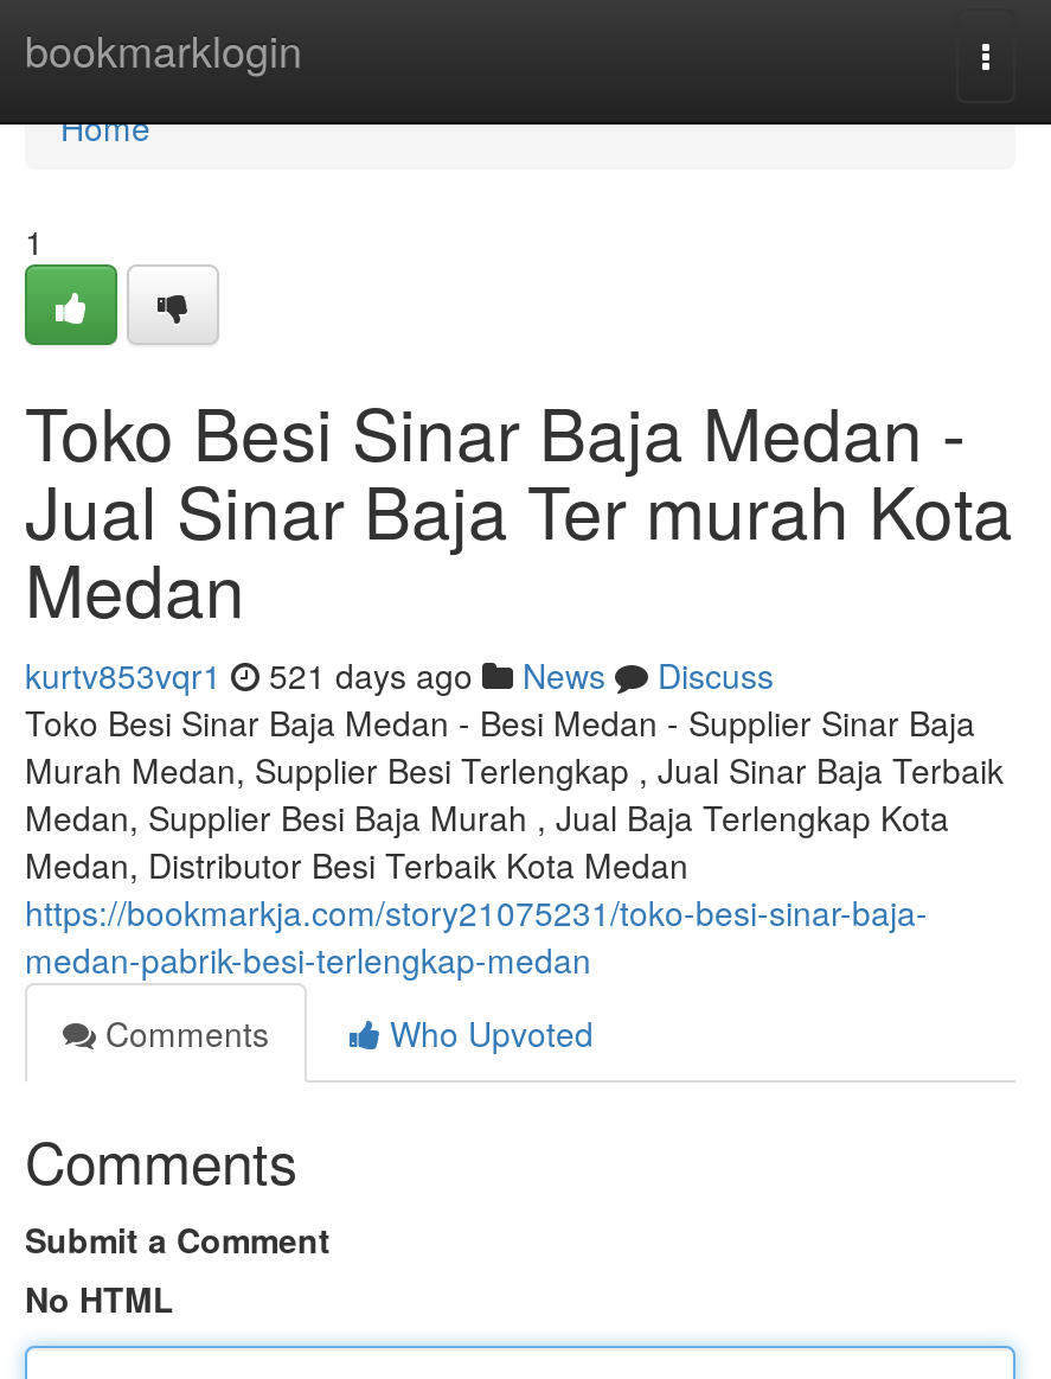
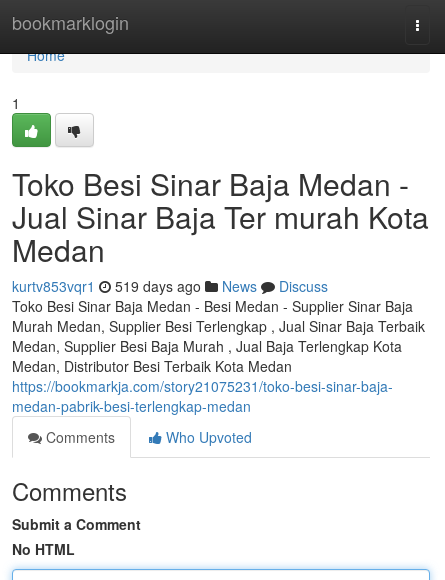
- kurtv853vqr1 521 days ago News Discuss
+ kurtv853vqr1 519 days ago News Discuss
